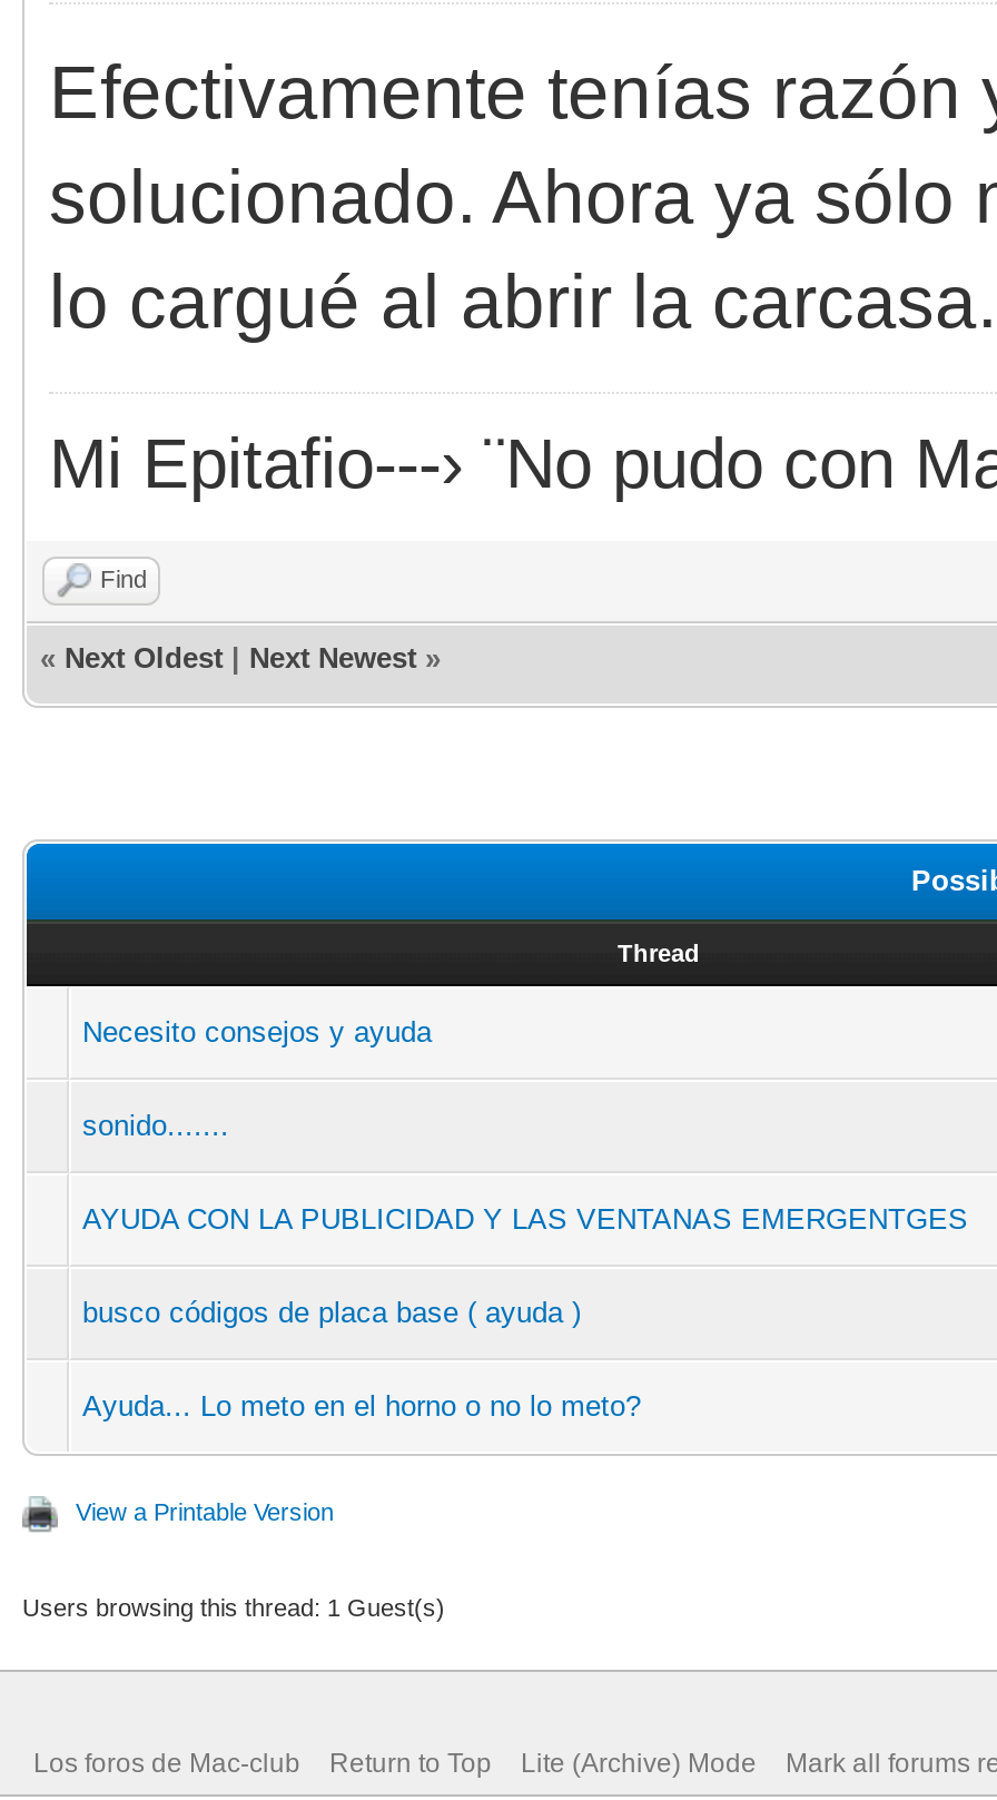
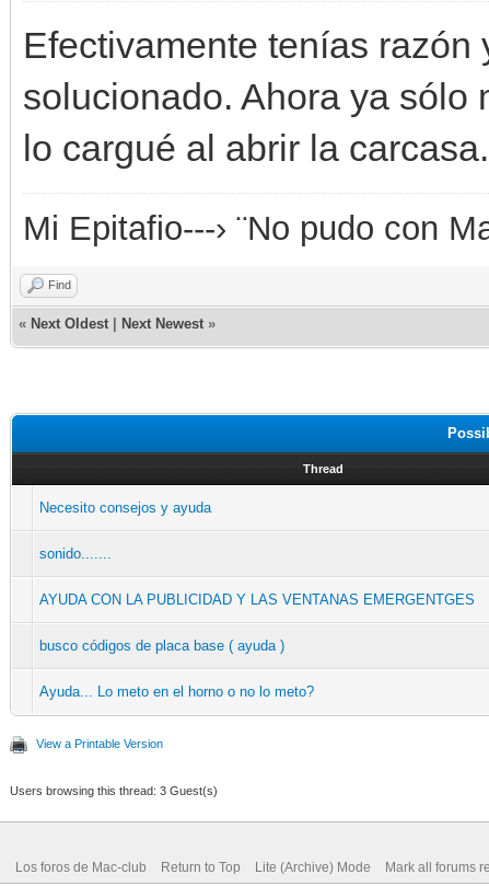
- Users browsing this thread: 1 Guest(s)
+ Users browsing this thread: 3 Guest(s)
